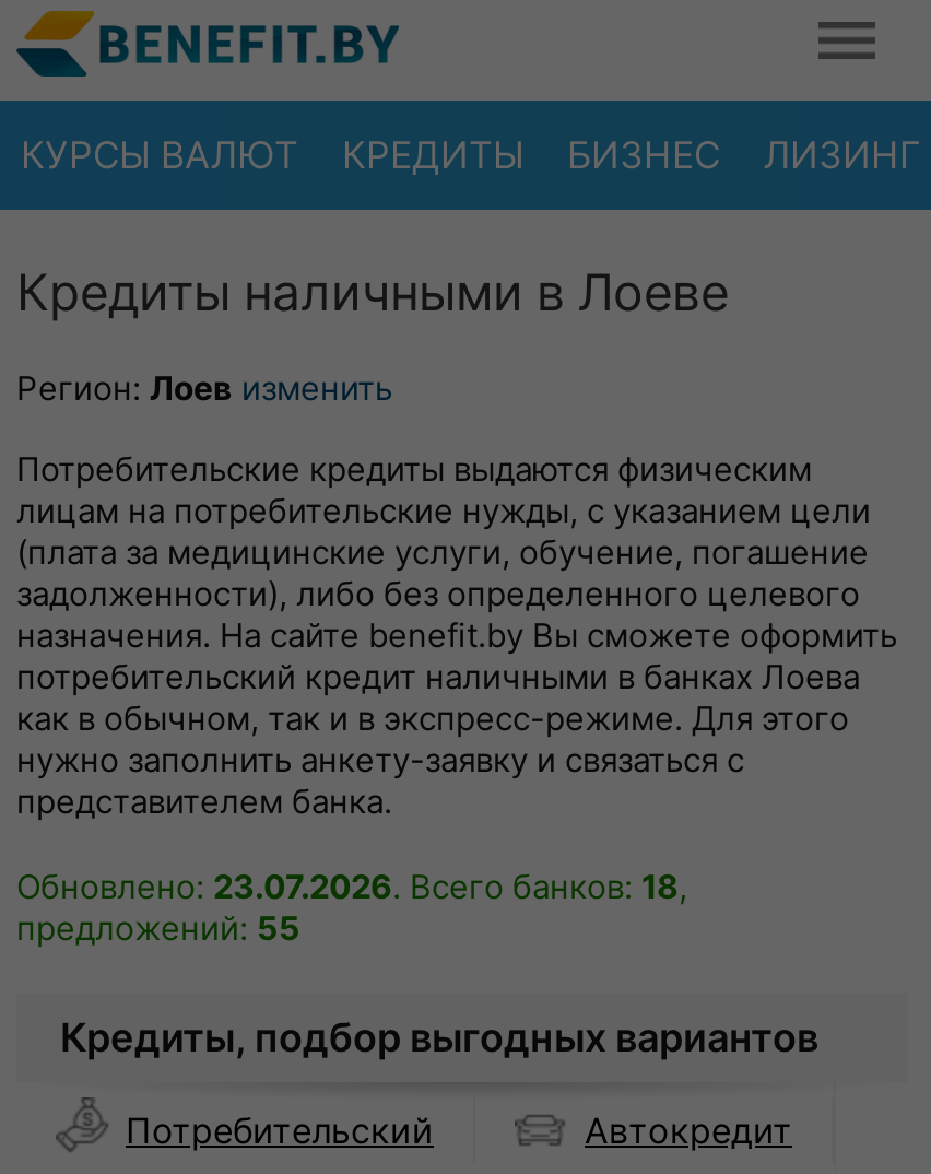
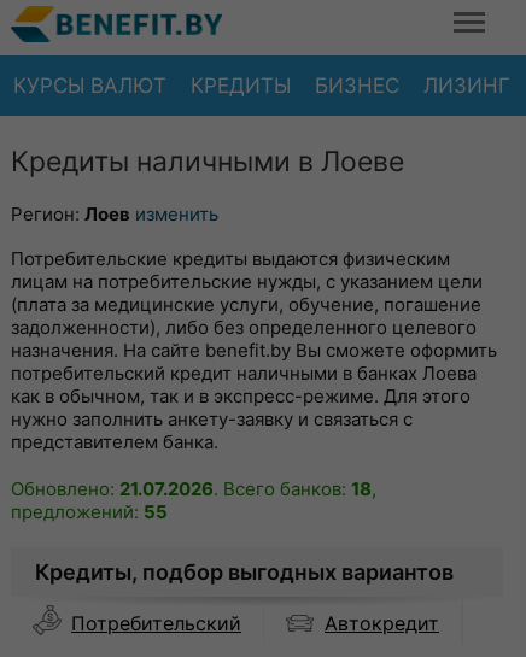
- Обновлено: 23.07.2026. Всего банков: 18,
+ Обновлено: 21.07.2026. Всего банков: 18,
